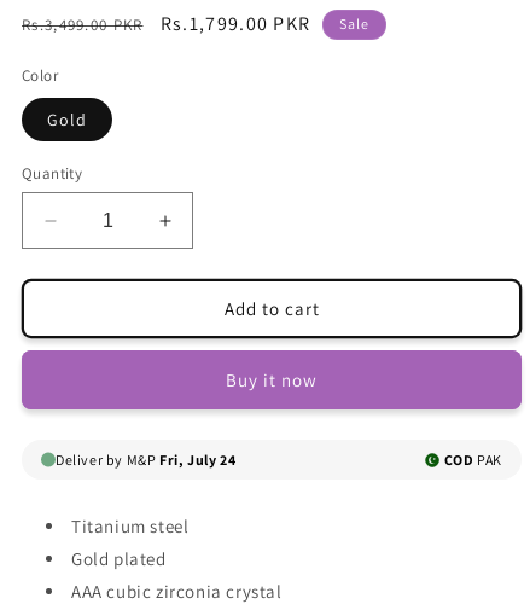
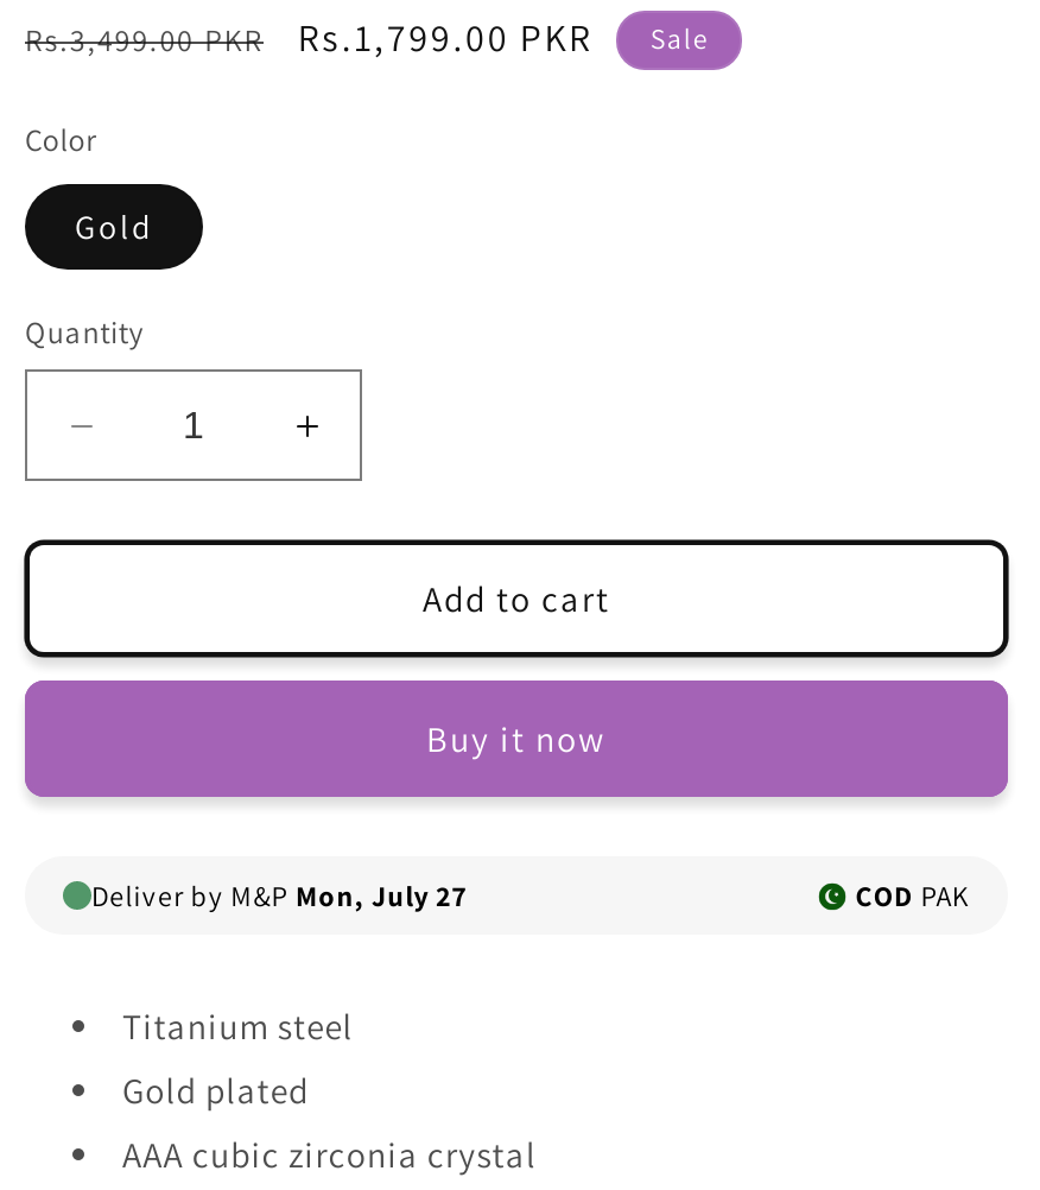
- Deliver by M&P Fri, July 24
+ Deliver by M&P Mon, July 27
